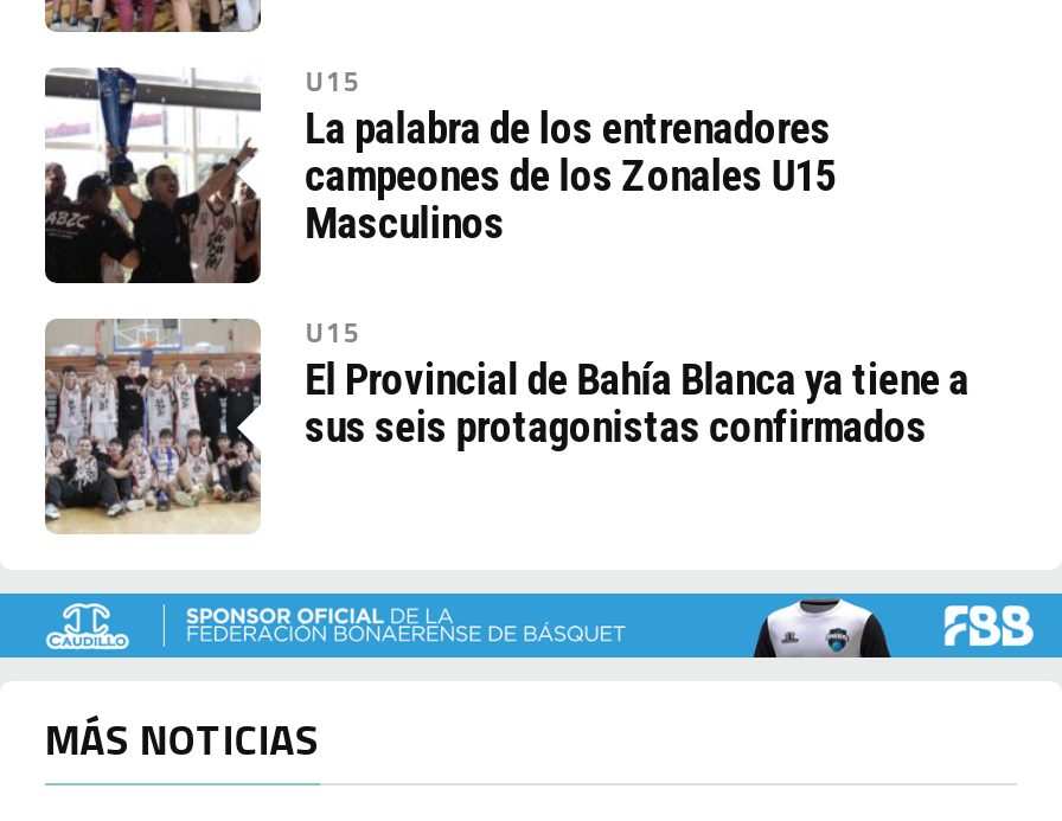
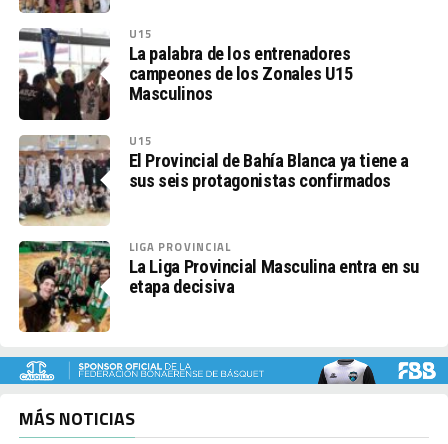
+ [image]
+ LIGA PROVINCIAL
+ La Liga Provincial Masculina entra en su
+ etapa decisiva
